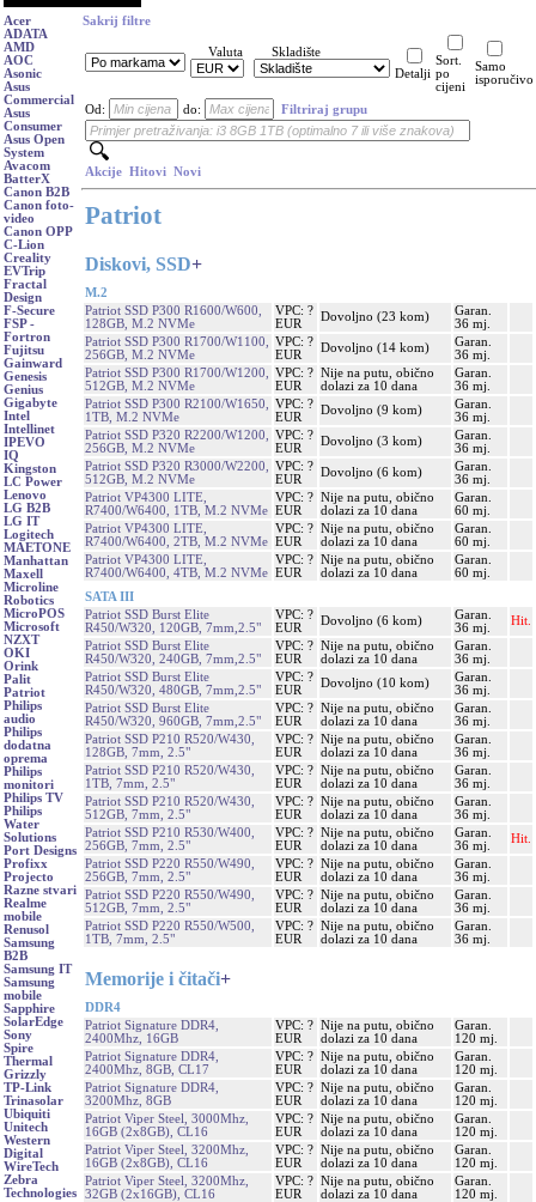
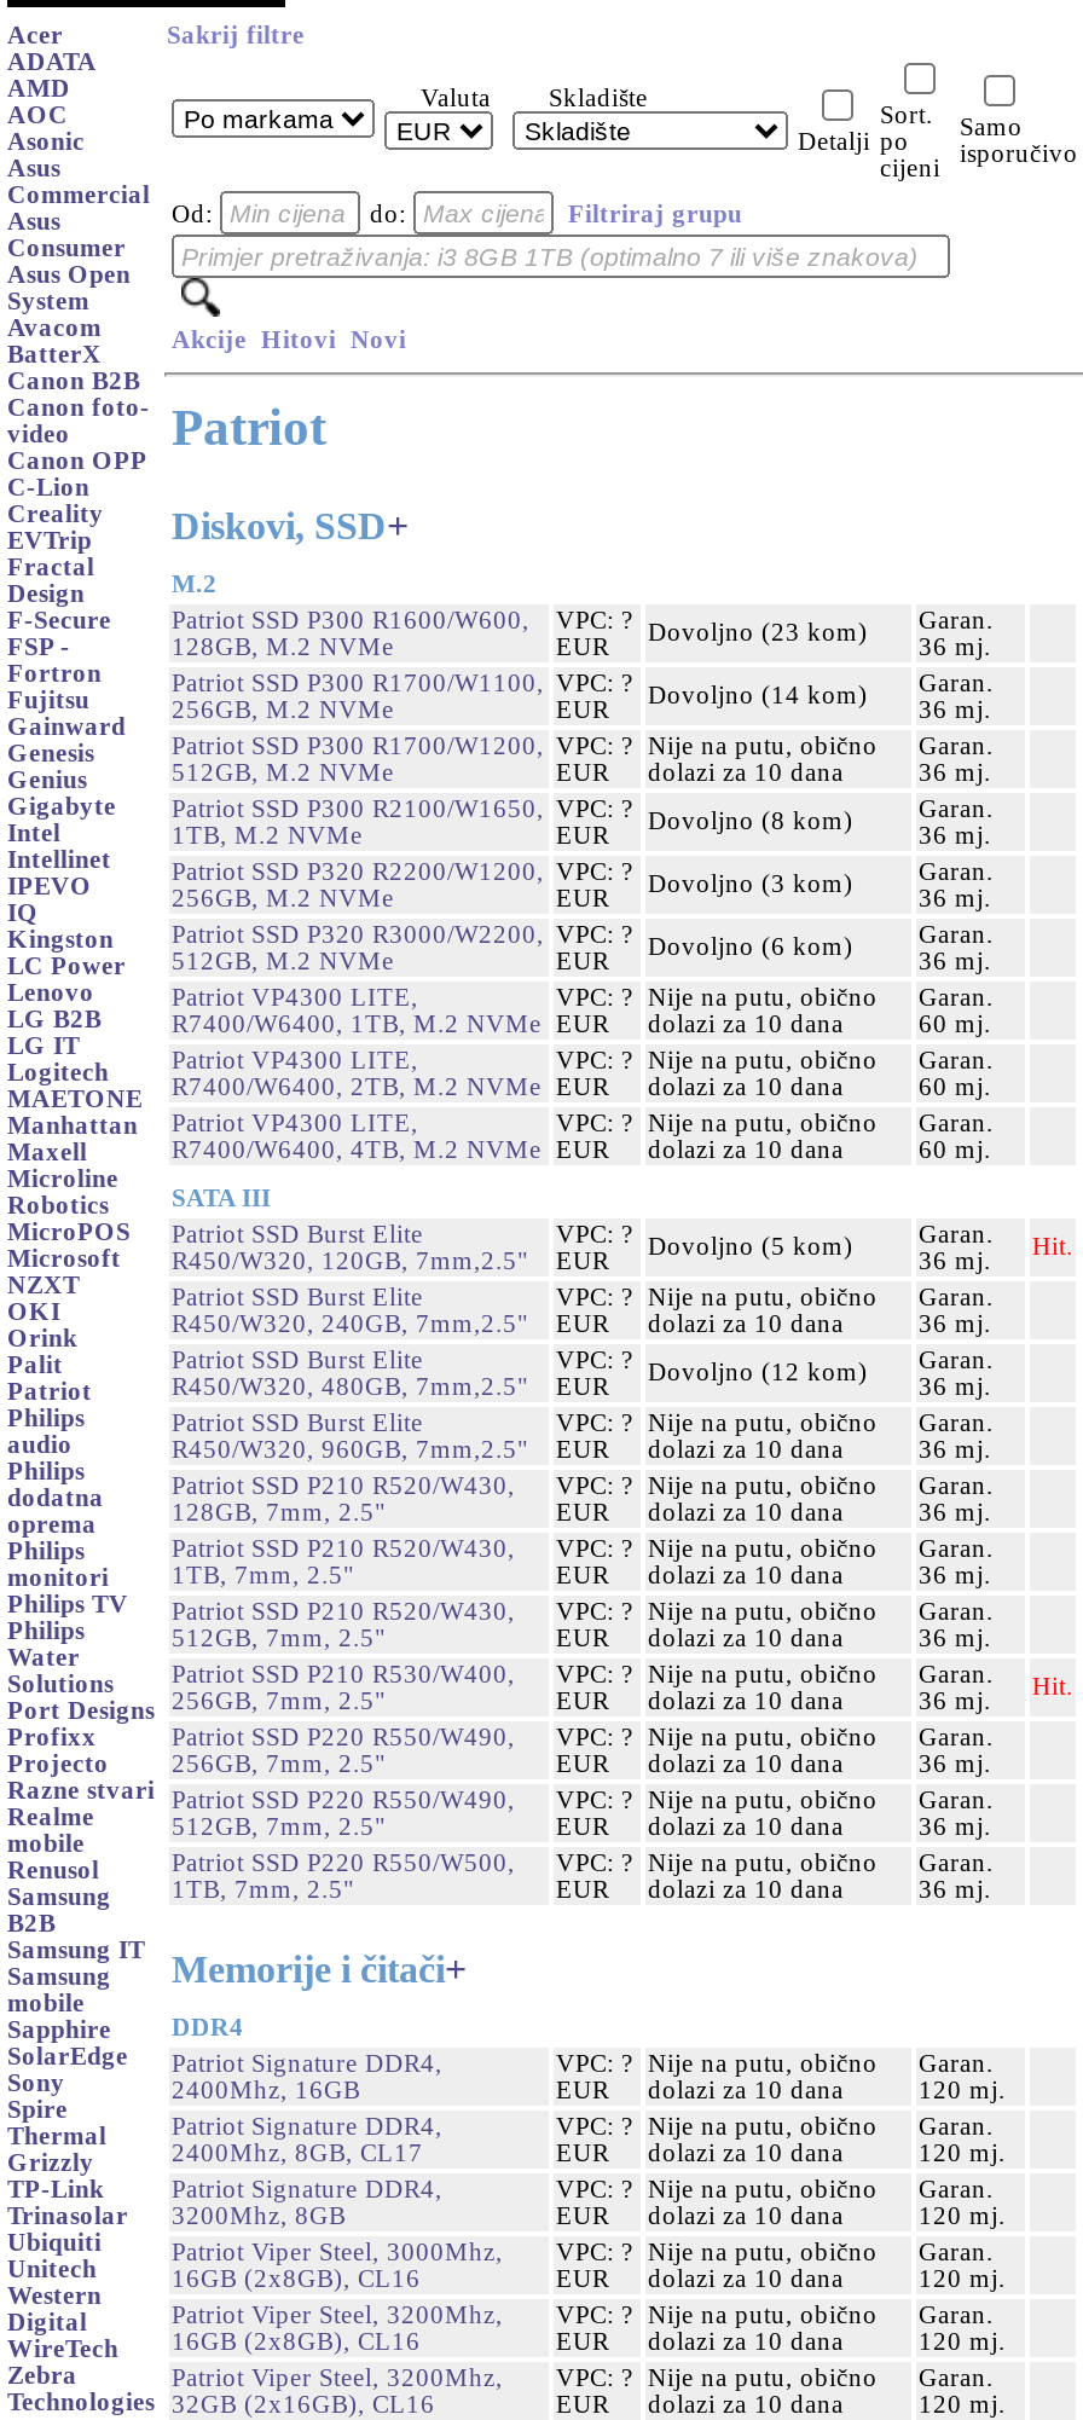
- Patriot SSD P300 R2100/W1650, VPC: ? Dovoljno (9 kom)
+ Patriot SSD P300 R2100/W1650, VPC: ? Dovoljno (8 kom)

- VPC: ? Dovoljno (6 kom)
+ VPC: ? Dovoljno (5 kom)

- VPC: ? Dovoljno (10 kom) Garan.
+ VPC: ? Dovoljno (12 kom) Garan.
